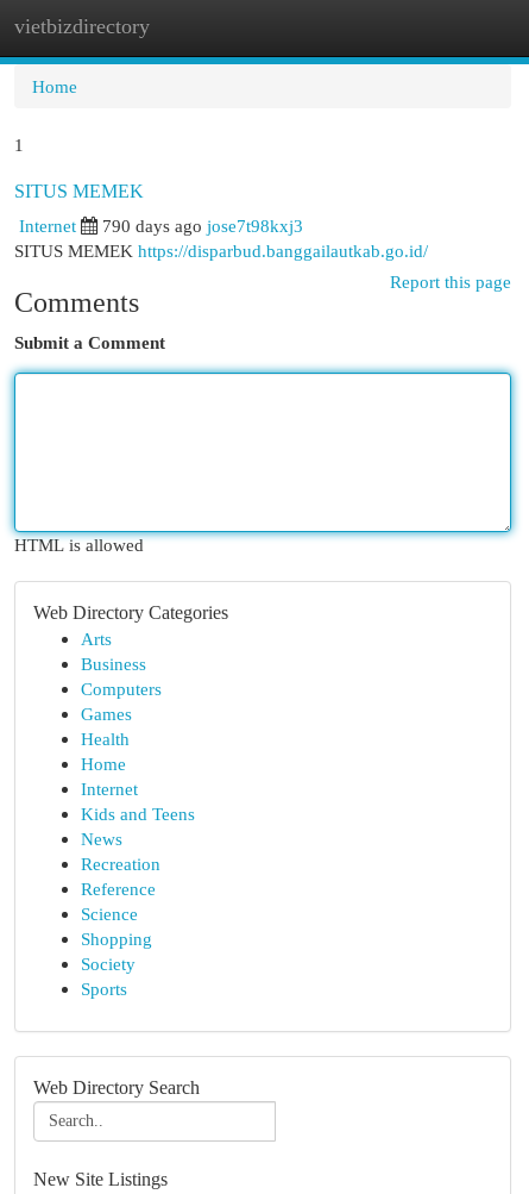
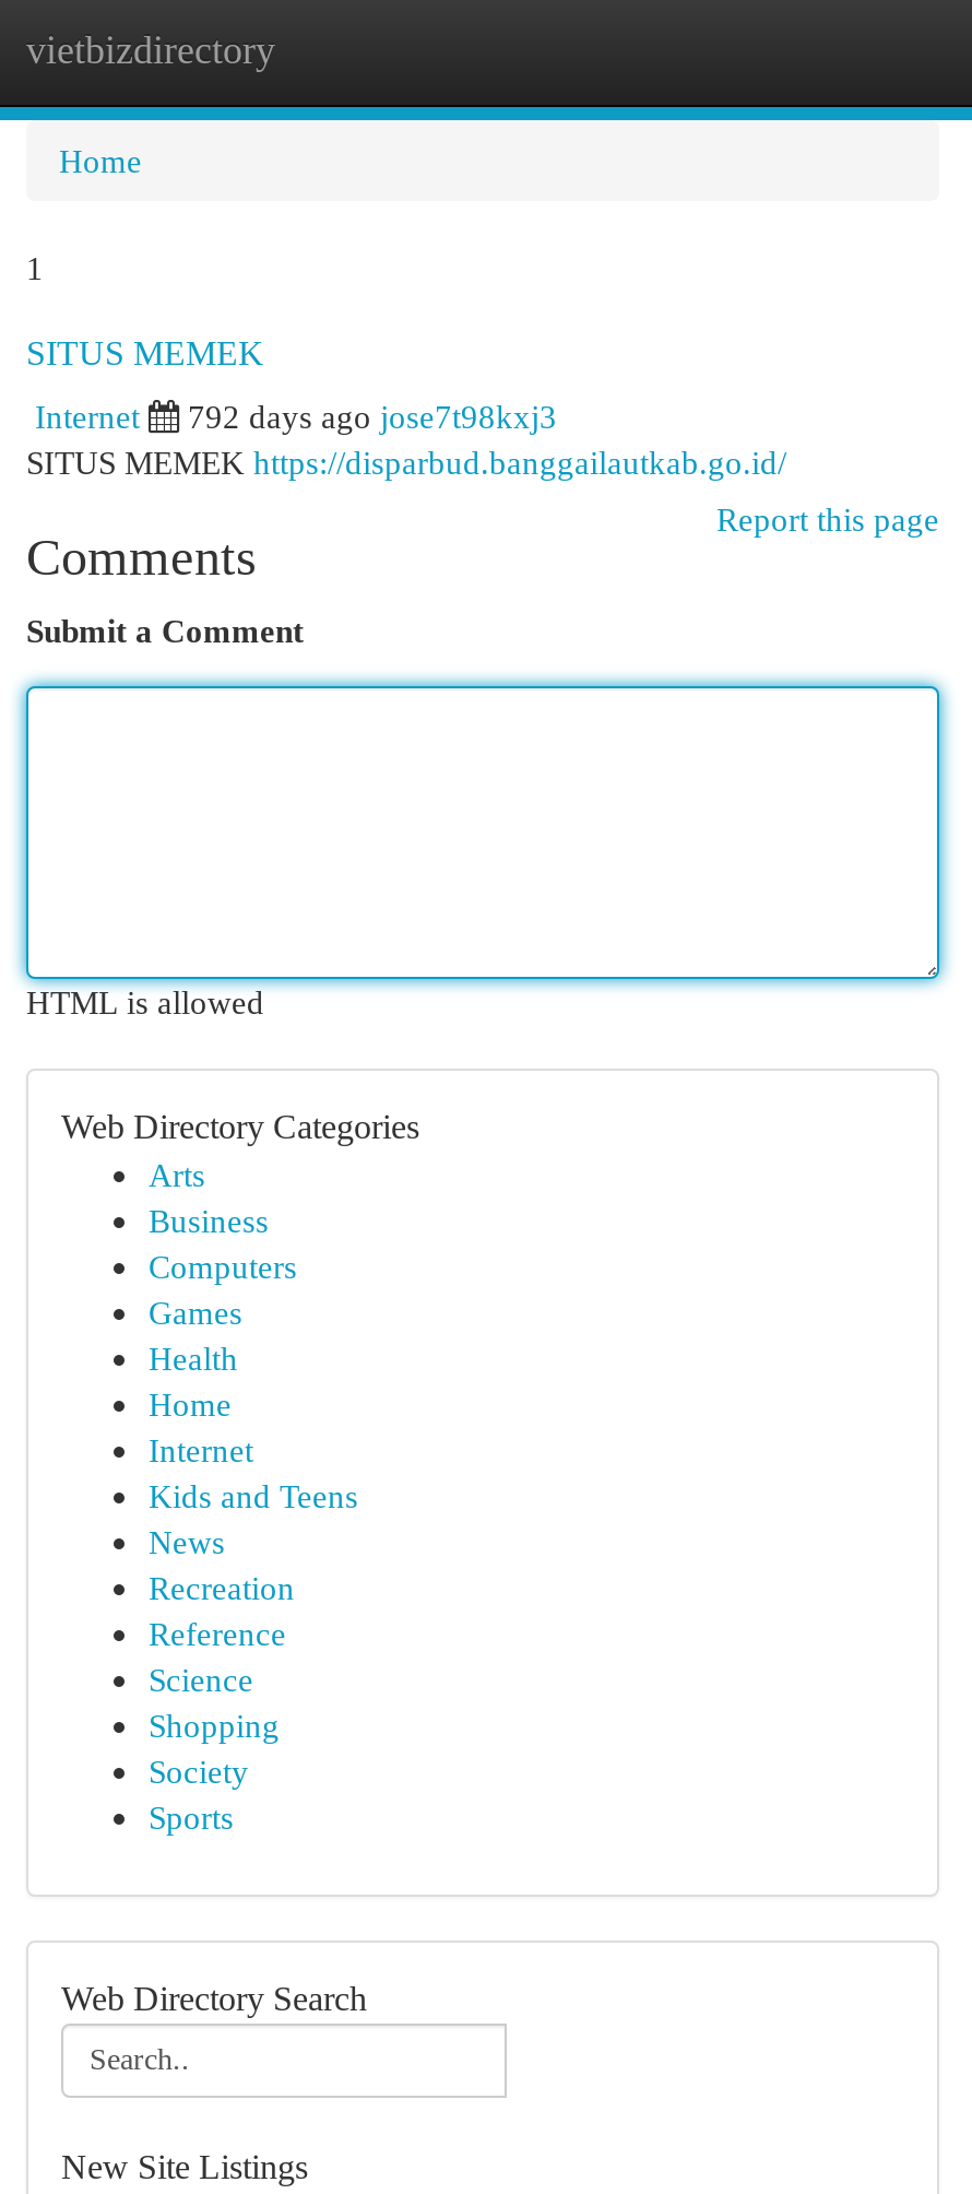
- 790 days ago jose7t98kxj3
+ 792 days ago jose7t98kxj3
